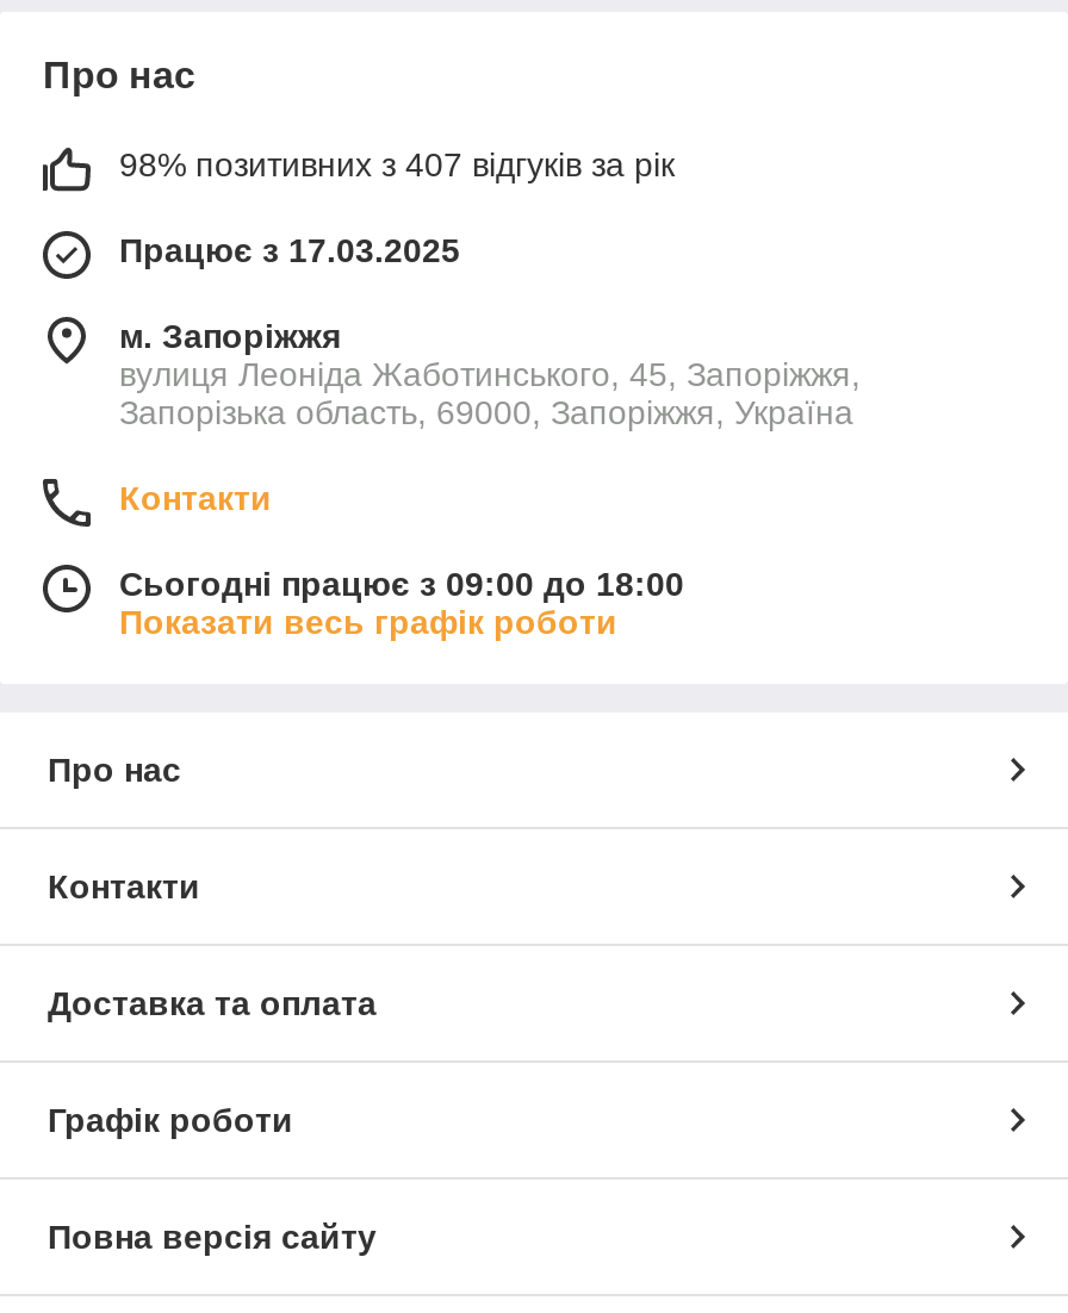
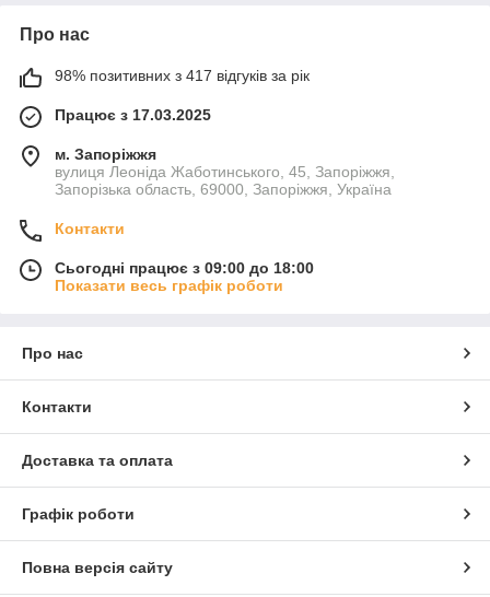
- 98% позитивних з 407 відгуків за рік
+ 98% позитивних з 417 відгуків за рік
